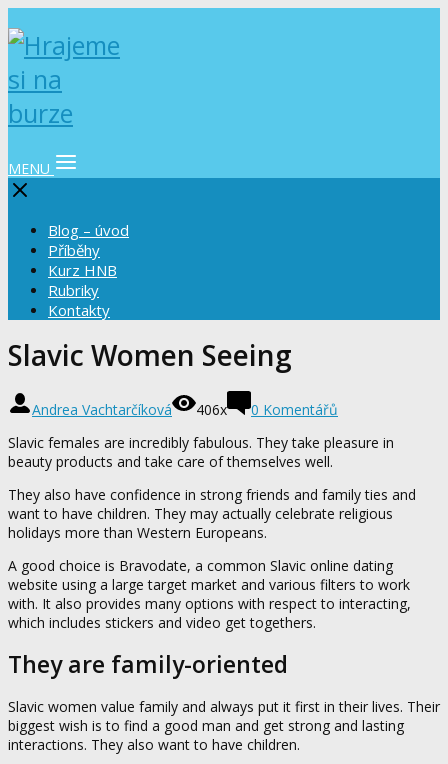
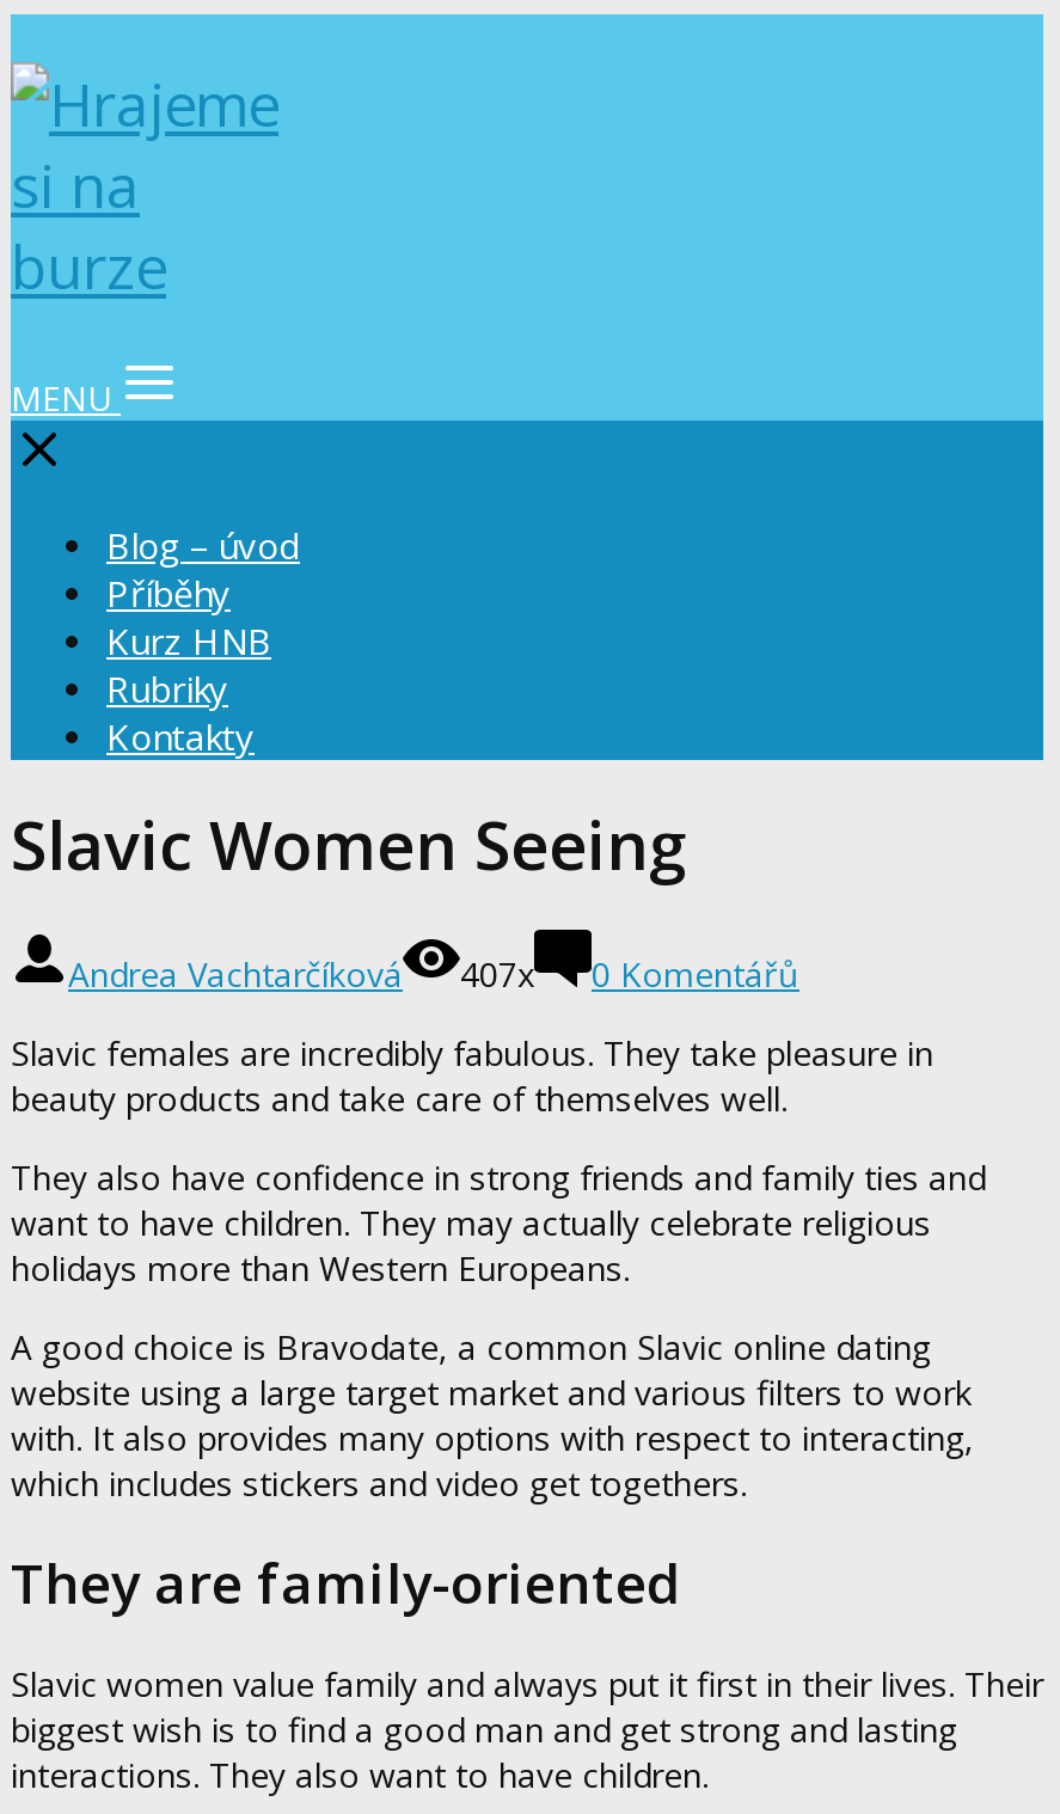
- 406x
+ 407x
